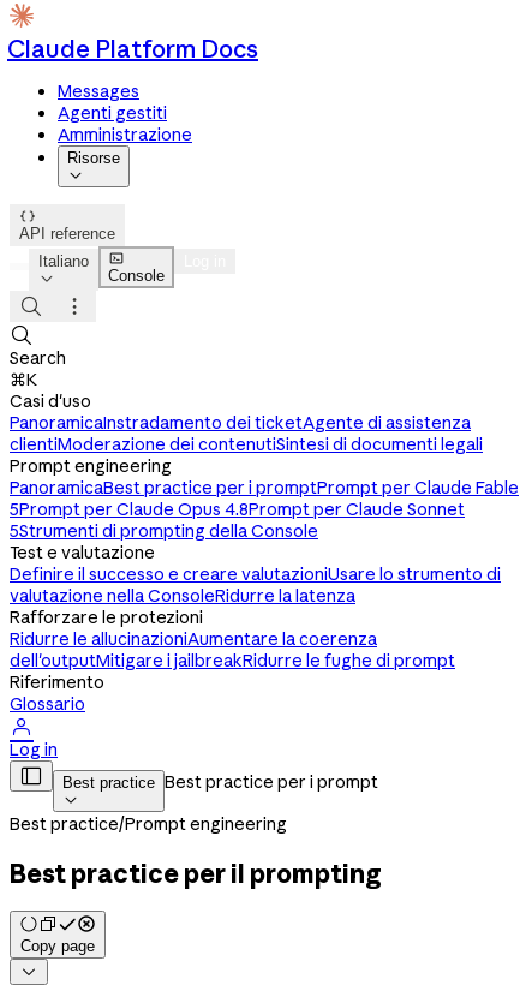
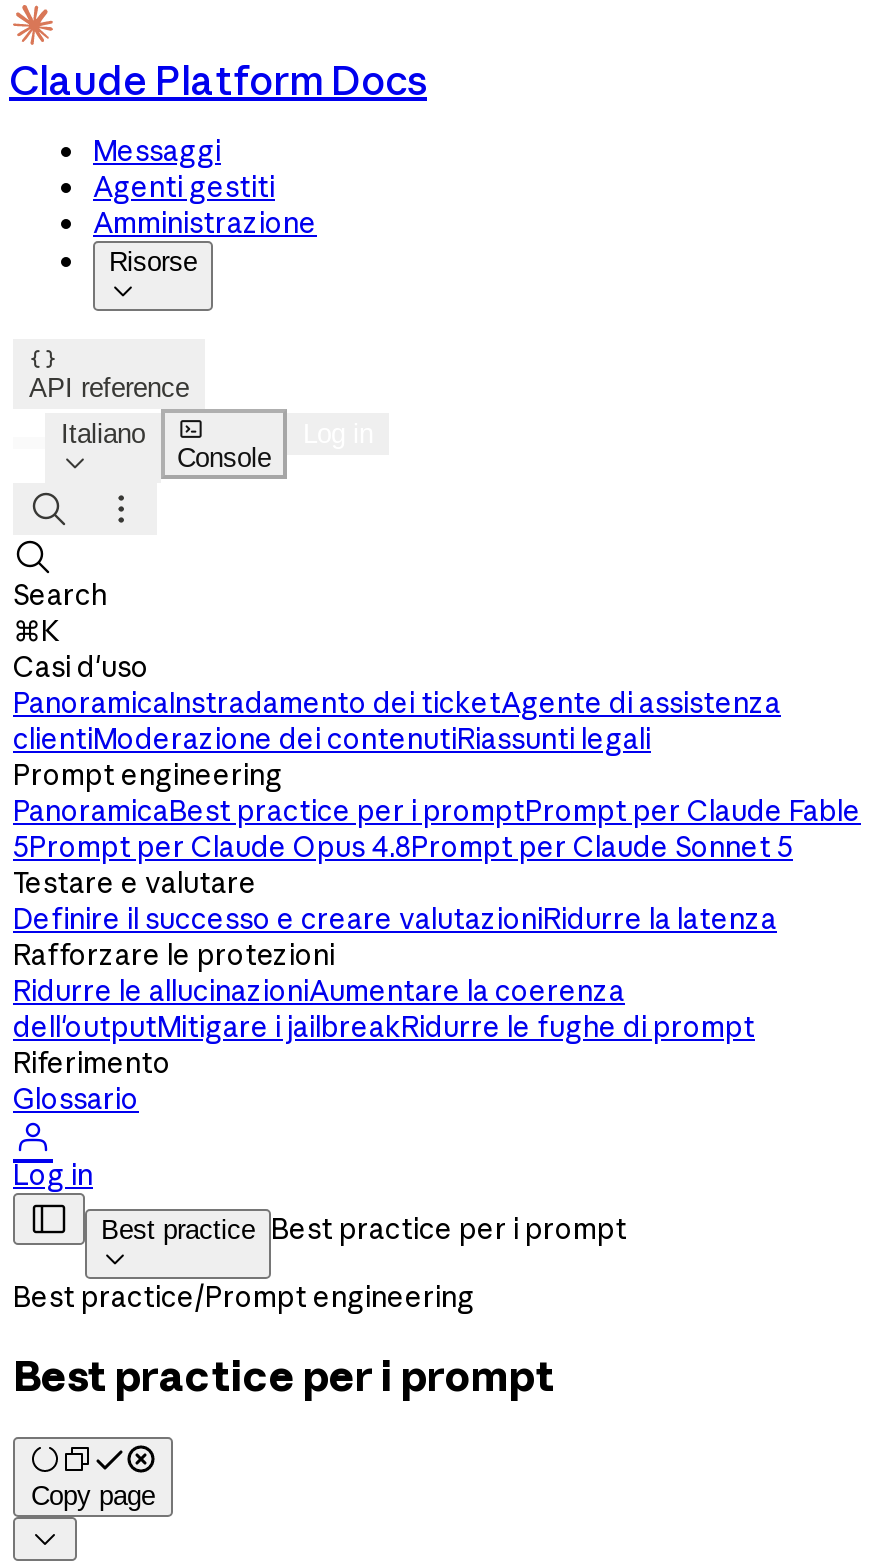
- Messages
+ Messaggi

- clientiModerazione dei contenutiSintesi di documenti legali
+ clientiModerazione dei contenutiRiassunti legali

- 5Prompt per Claude Opus 4.8Prompt per Claude Sonnet
- 5Strumenti di prompting della Console
- Test e valutazione
- Definire il successo e creare valutazioniUsare lo strumento di
- valutazione nella ConsoleRidurre la latenza
+ 5Prompt per Claude Opus 4.8Prompt per Claude Sonnet 5
+ Testare e valutare
+ Definire il successo e creare valutazioniRidurre la latenza

- Best practice per il prompting
+ Best practice per i prompt
